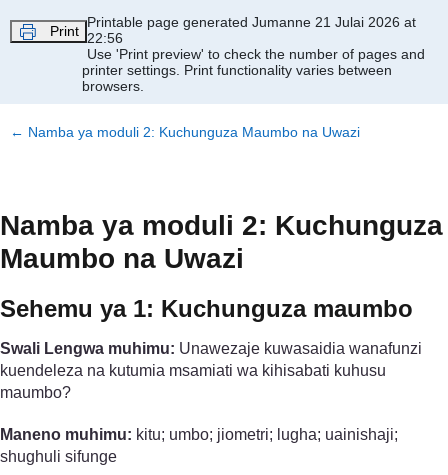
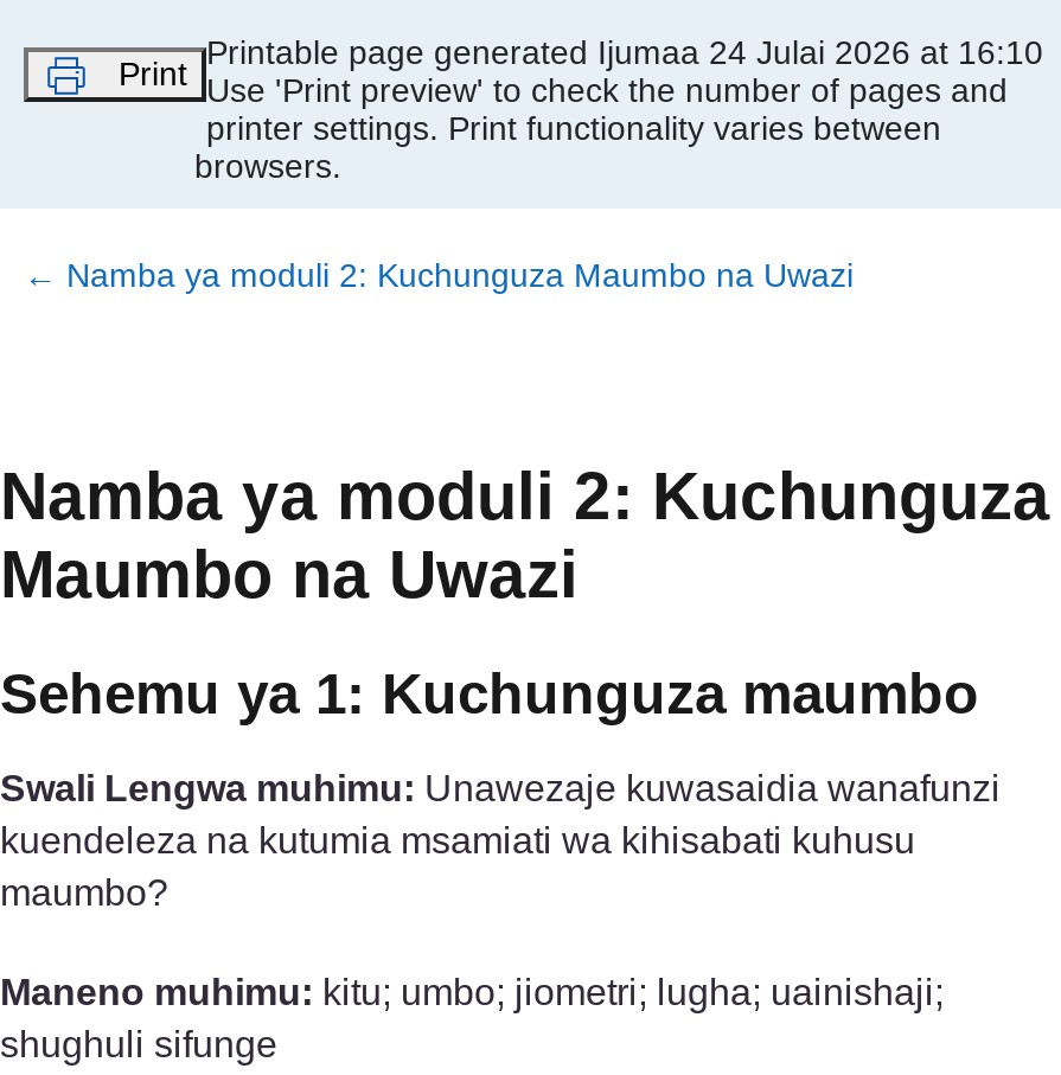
- Printable page generated Jumanne 21 Julai 2026 at
- 22:56
+ Printable page generated Ijumaa 24 Julai 2026 at 16:10
